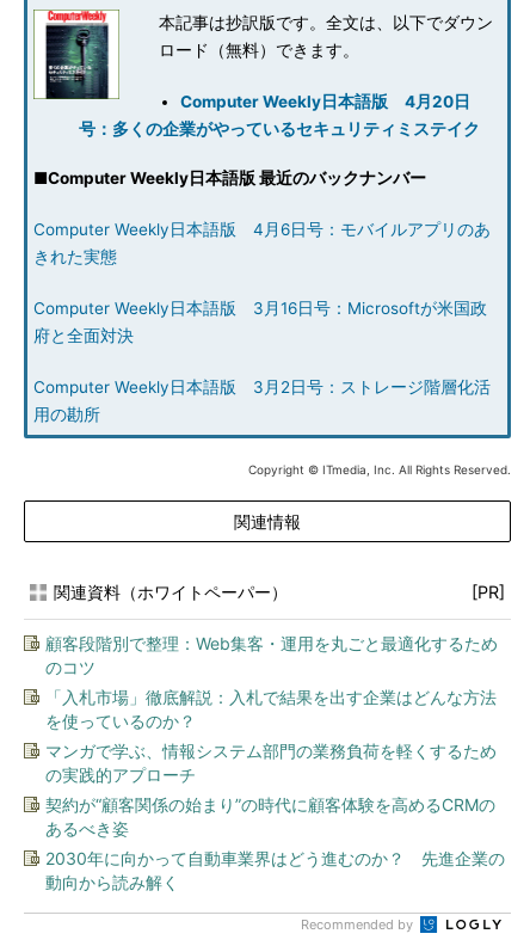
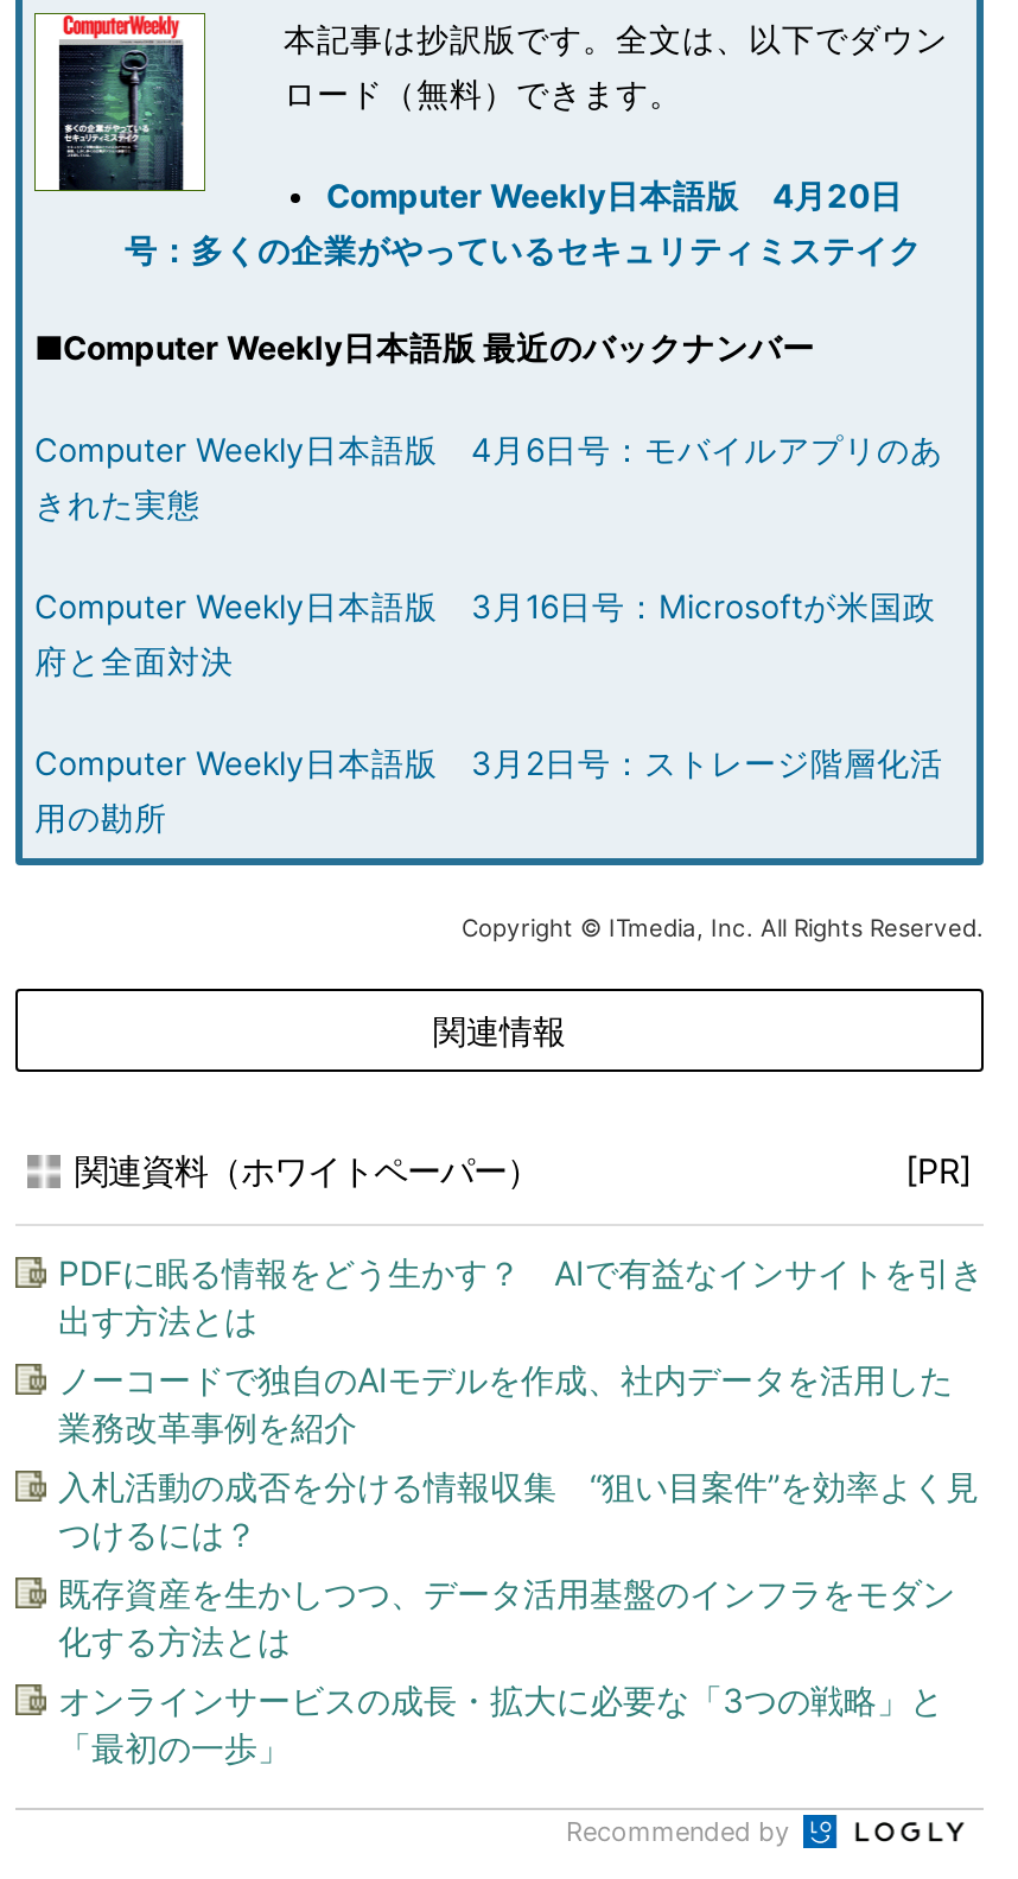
- 顧客段階別で整理：Web集客・運用を丸ごと最適化するため
- のコツ
+ PDFに眠る情報をどう生かす？ AIで有益なインサイトを引き
+ 出す方法とは

- 「入札市場」徹底解説：入札で結果を出す企業はどんな方法
- を使っているのか？
+ ノーコードで独自のAIモデルを作成、社内データを活用した
+ 業務改革事例を紹介

- マンガで学ぶ、情報システム部門の業務負荷を軽くするため
- の実践的アプローチ
+ 入札活動の成否を分ける情報収集 “狙い目案件”を効率よく見
+ つけるには？

- 契約が“顧客関係の始まり”の時代に顧客体験を高めるCRMの
- あるべき姿
+ 既存資産を生かしつつ、データ活用基盤のインフラをモダン
+ 化する方法とは

- 2030年に向かって自動車業界はどう進むのか？ 先進企業の
- 動向から読み解く
+ オンラインサービスの成長・拡大に必要な「3つの戦略」と
+ 「最初の一歩」
